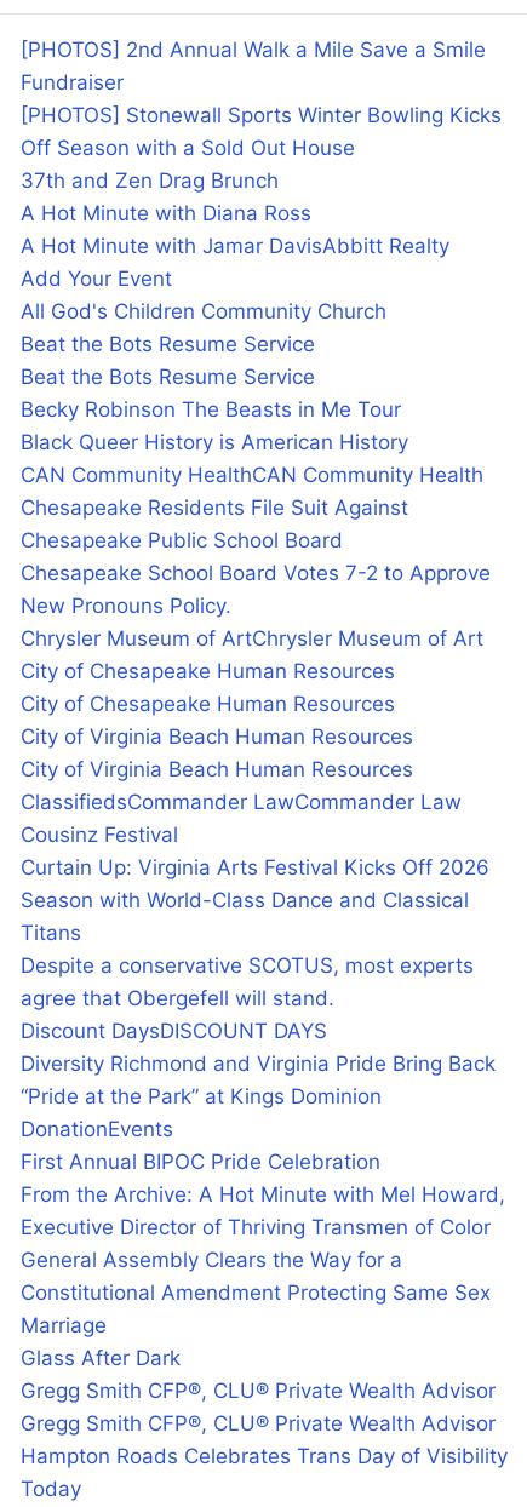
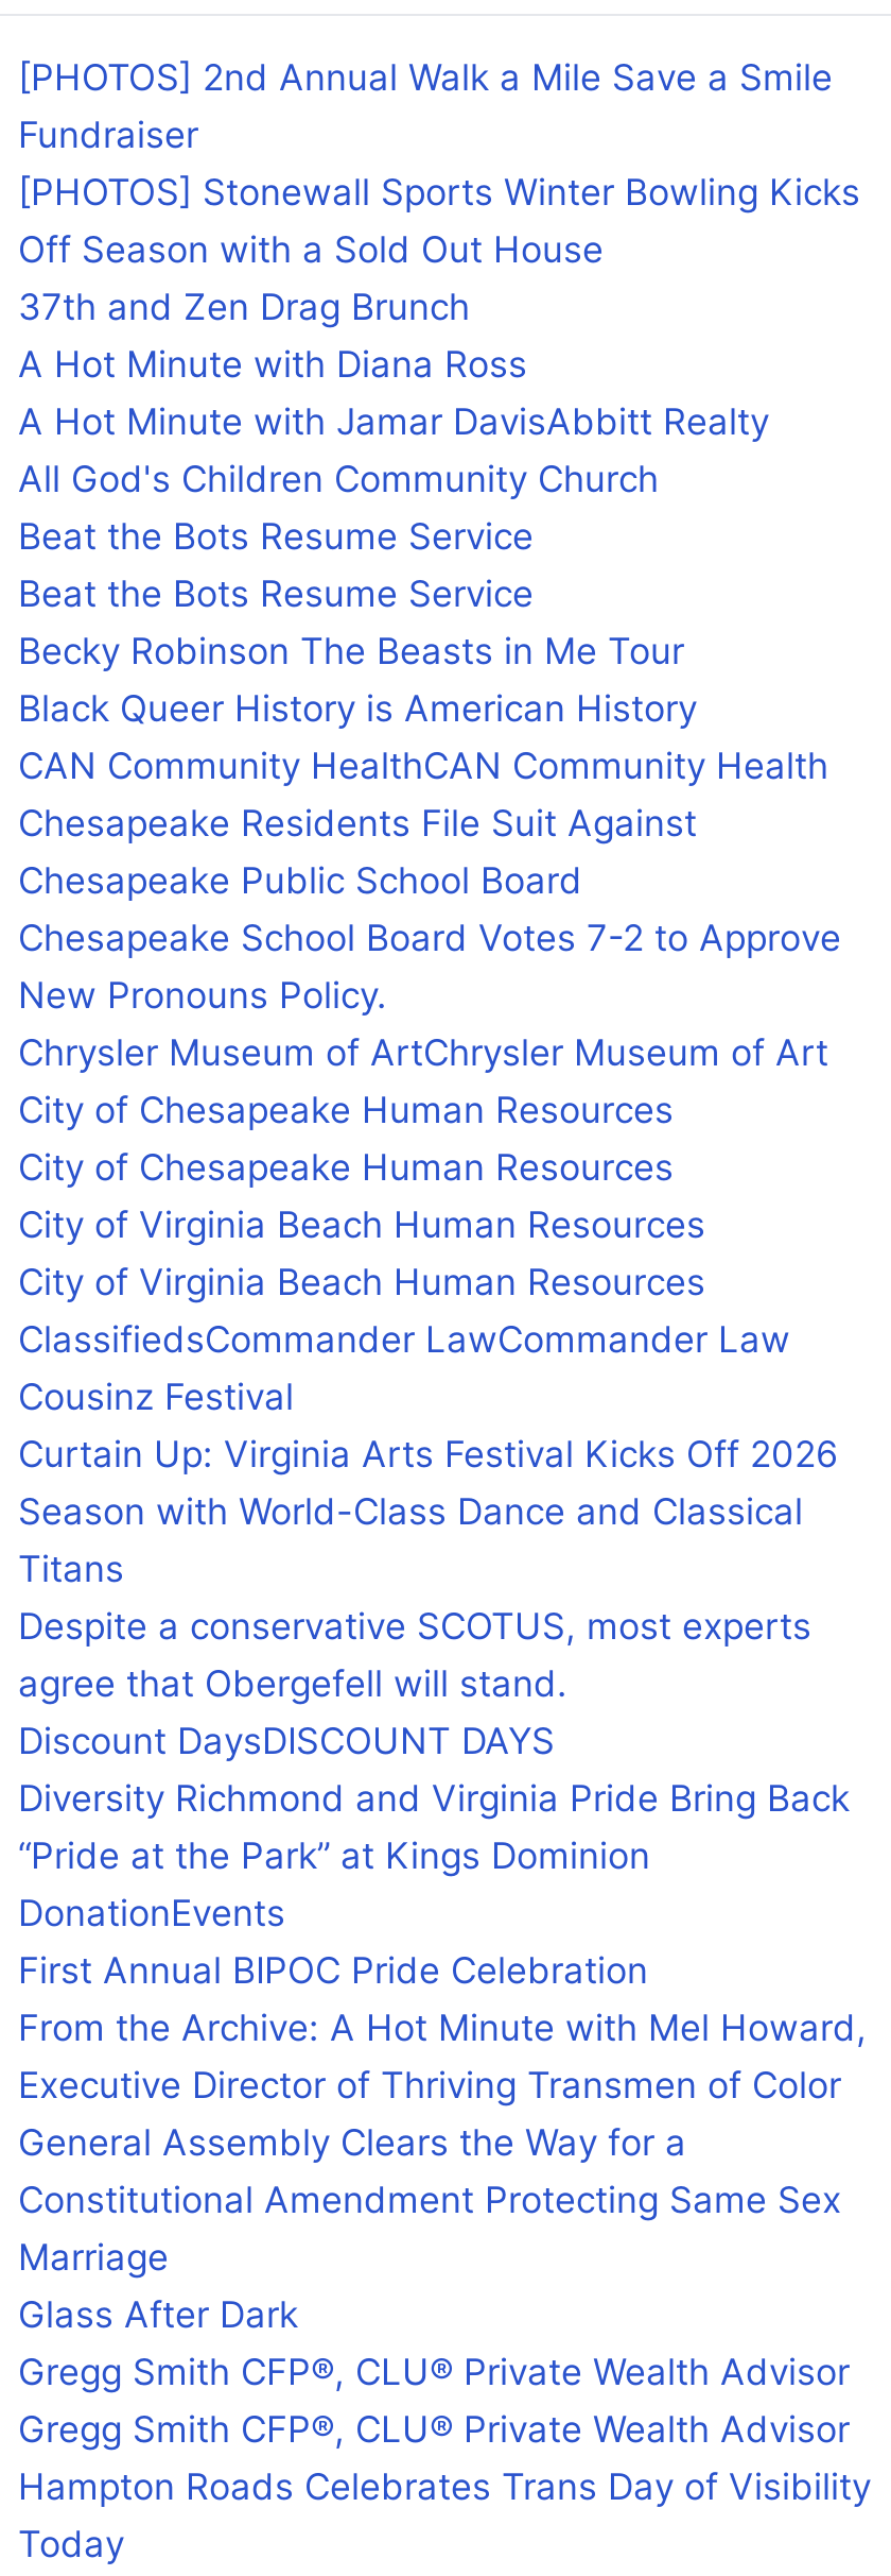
- Add Your Event
